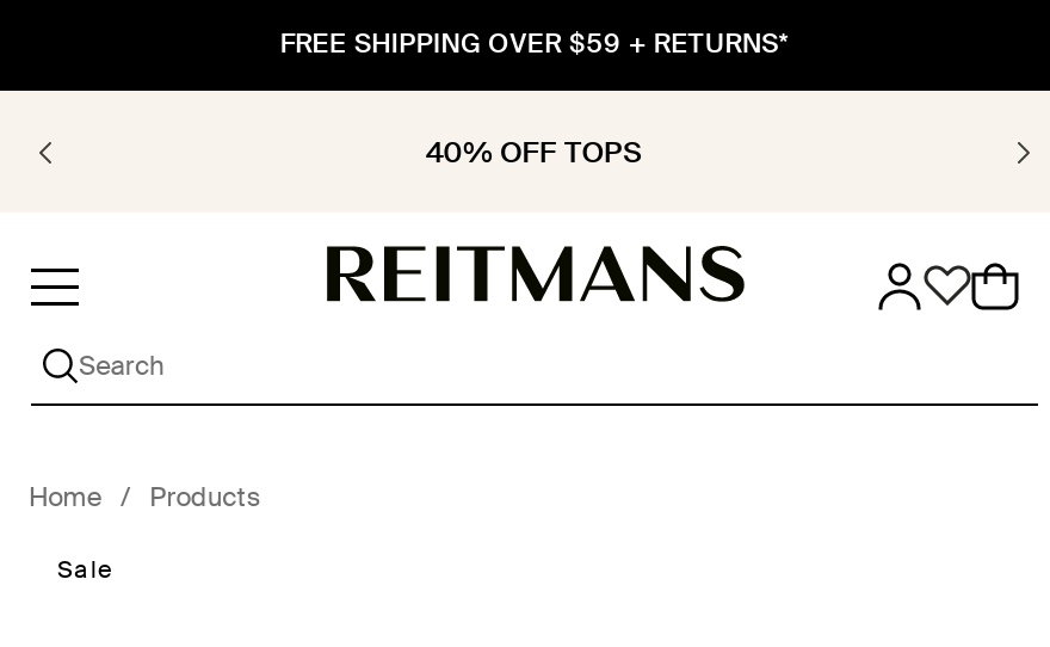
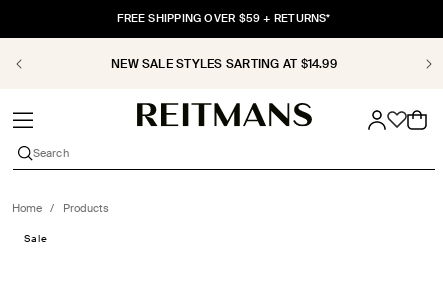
- 40% OFF TOPS
+ NEW SALE STYLES SARTING AT $14.99
